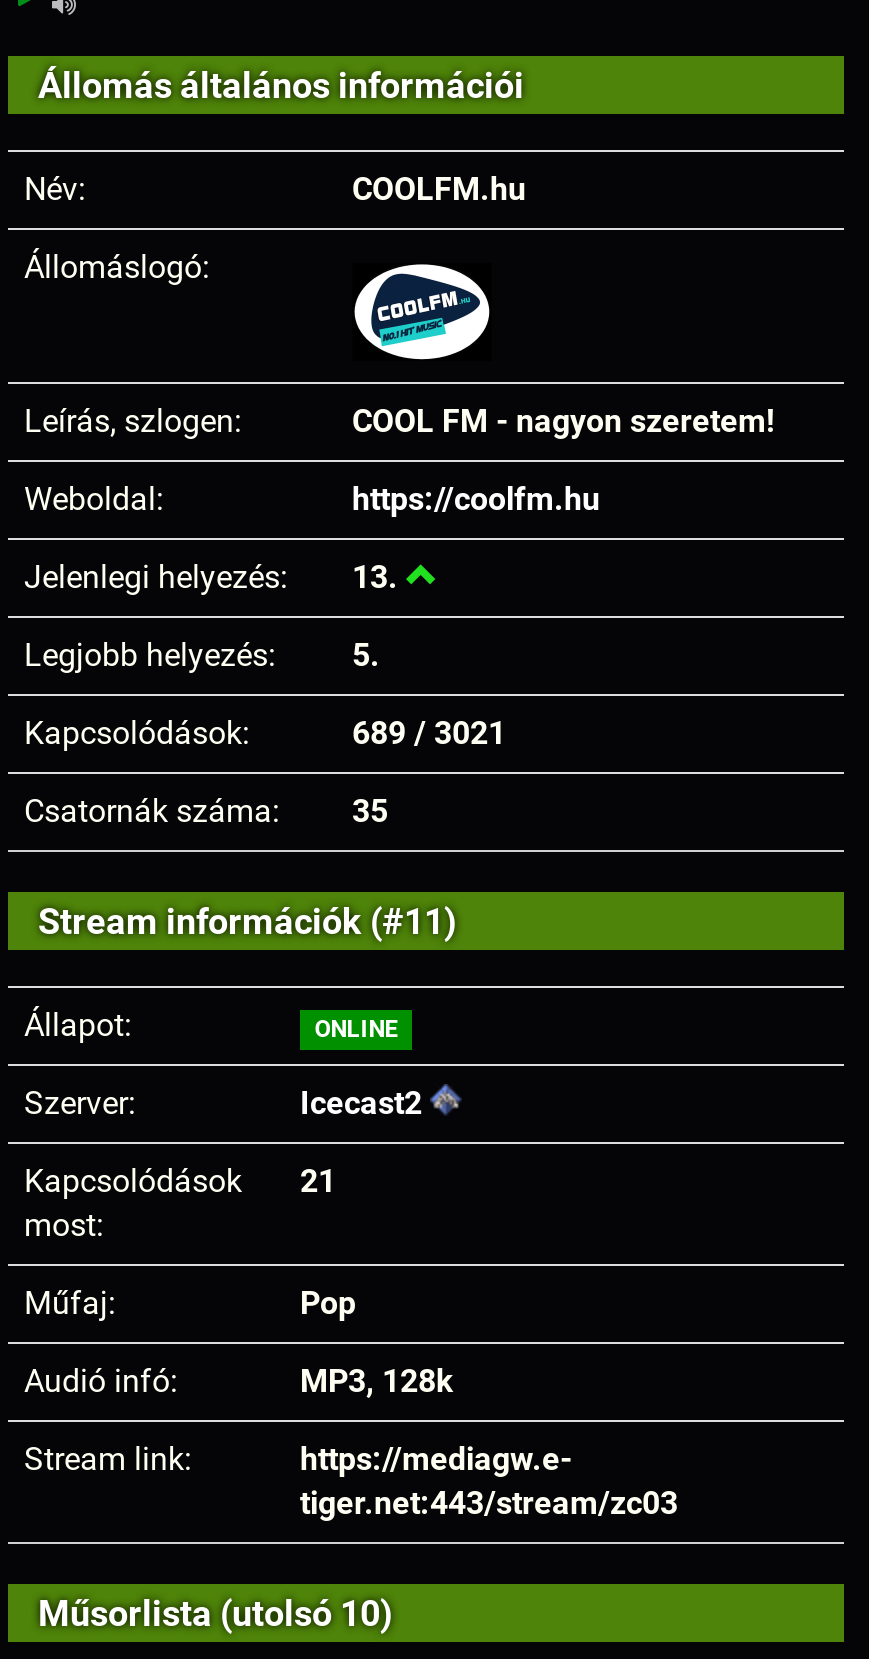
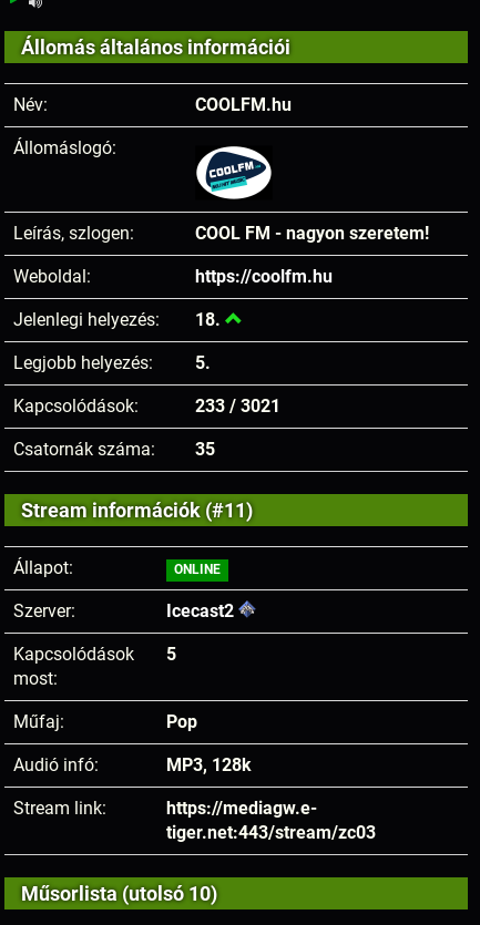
- Jelenlegi helyezés: 13.
+ Jelenlegi helyezés: 18.

- 689 / 3021
+ 233 / 3021

- Kapcsolódások 21
+ Kapcsolódások 5
